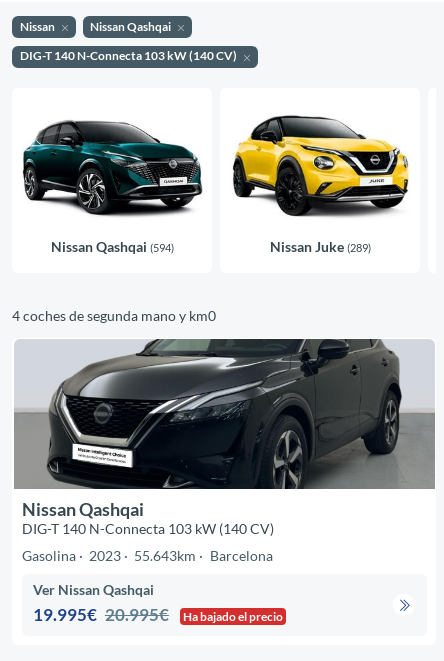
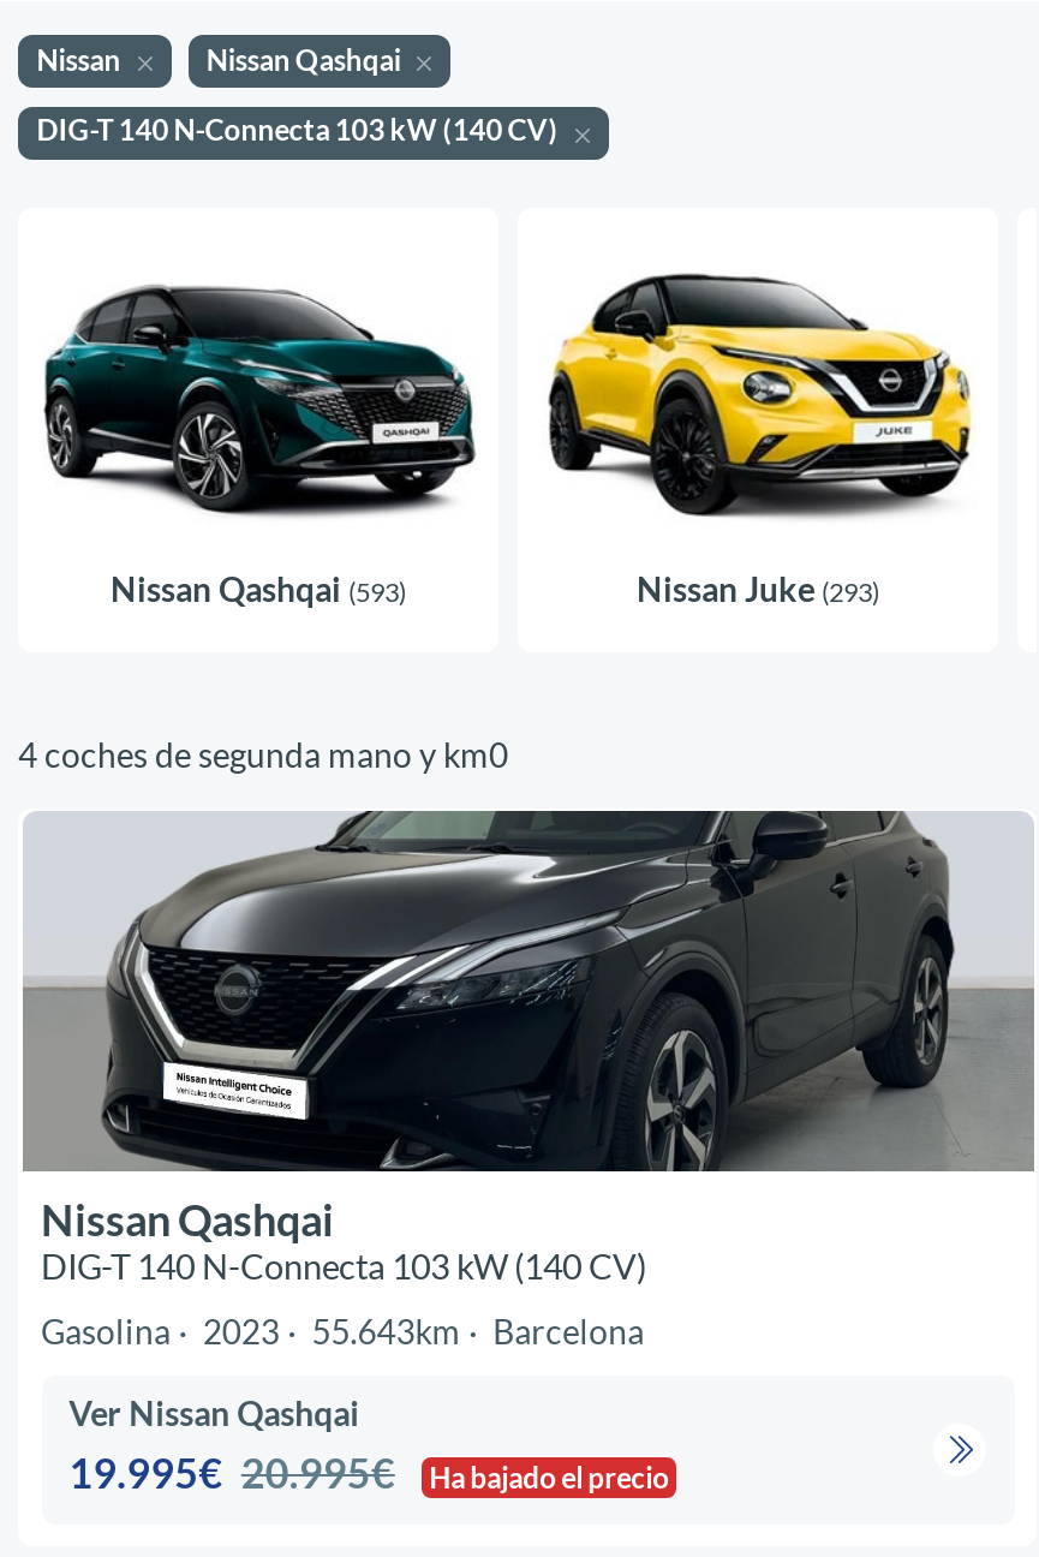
- Nissan Qashqai (594)
+ Nissan Qashqai (593)

- Nissan Juke (289)
+ Nissan Juke (293)
